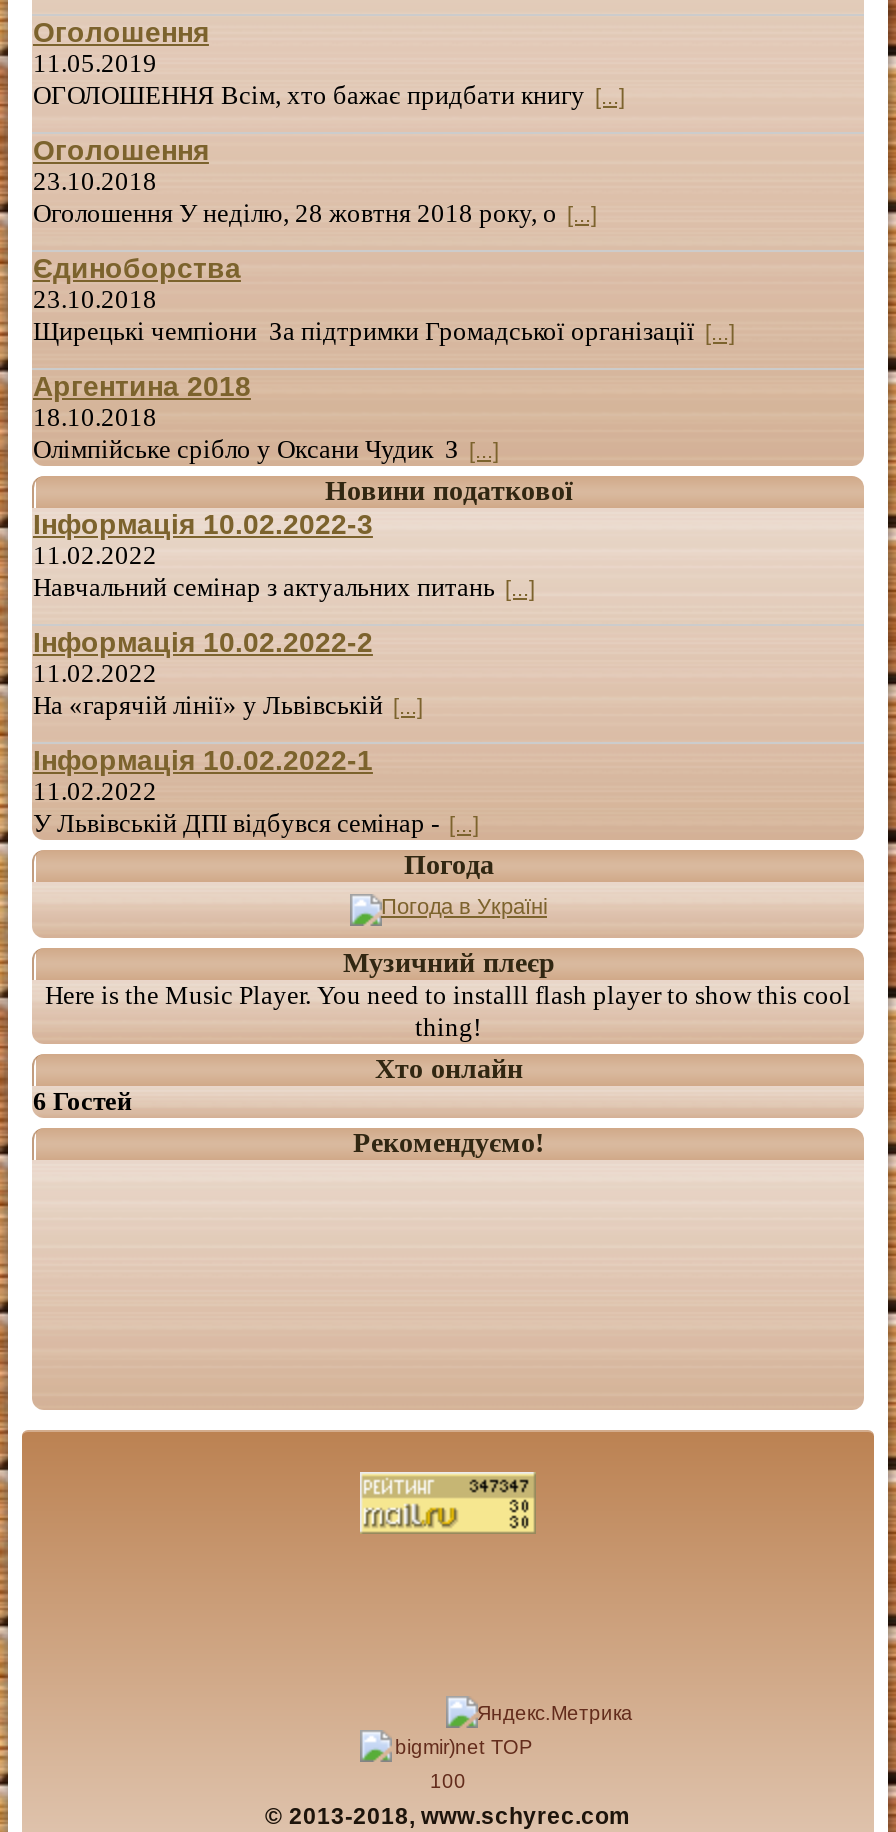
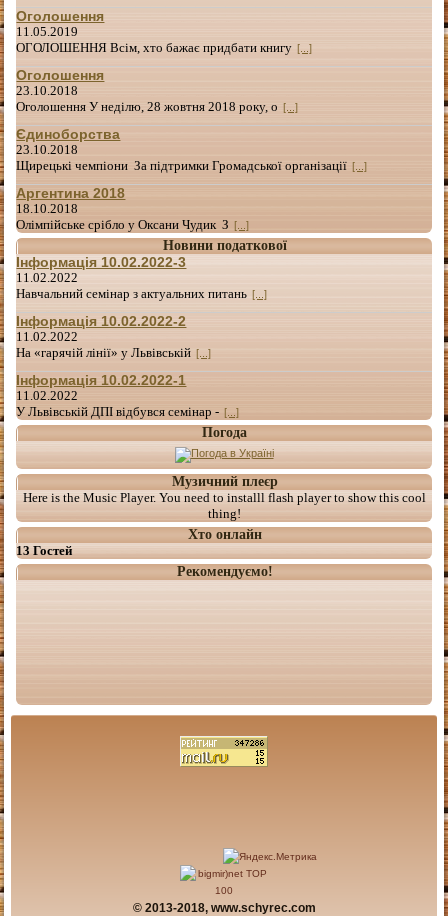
- 6 Гостей
+ 13 Гостей
